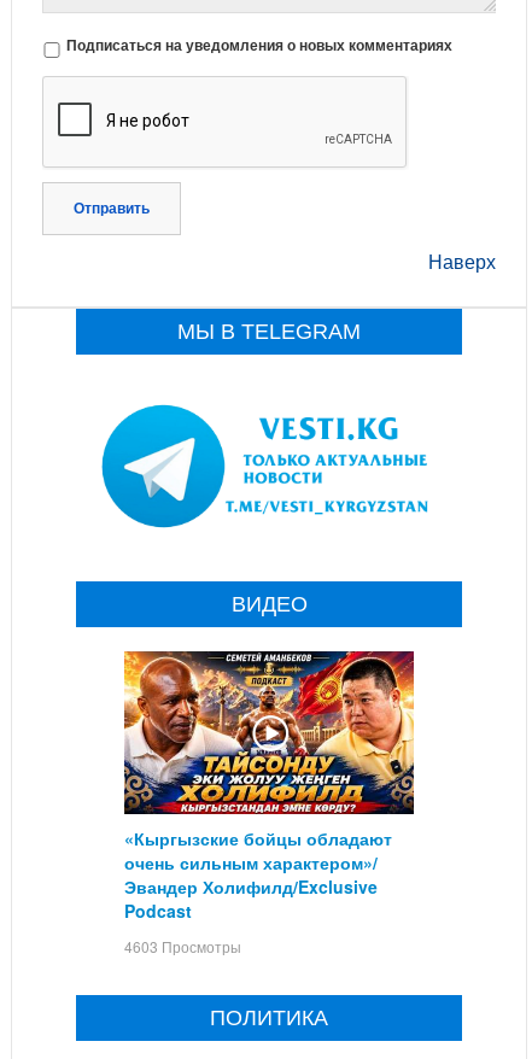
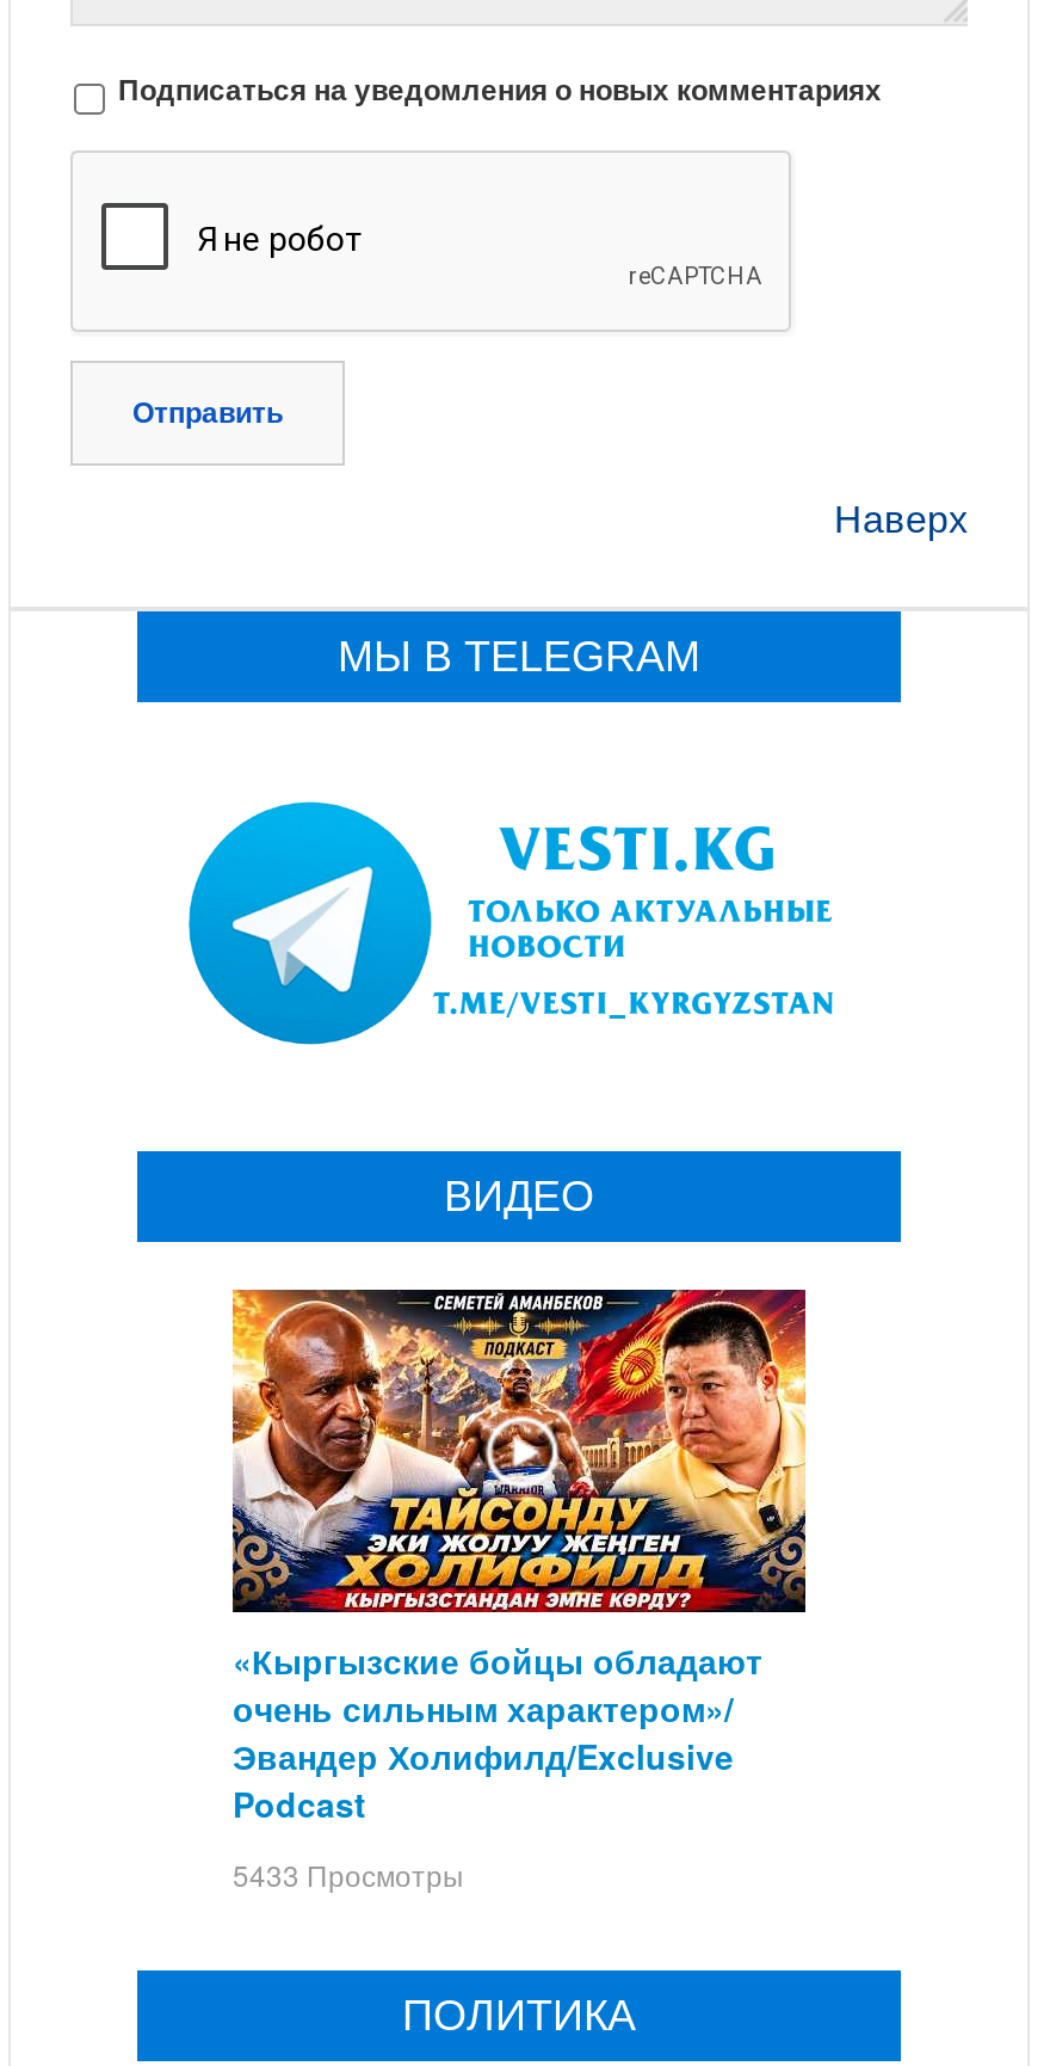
- 4603 Просмотры
+ 5433 Просмотры
